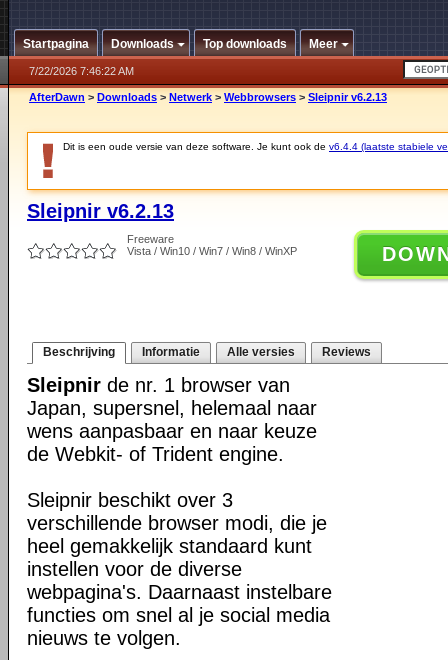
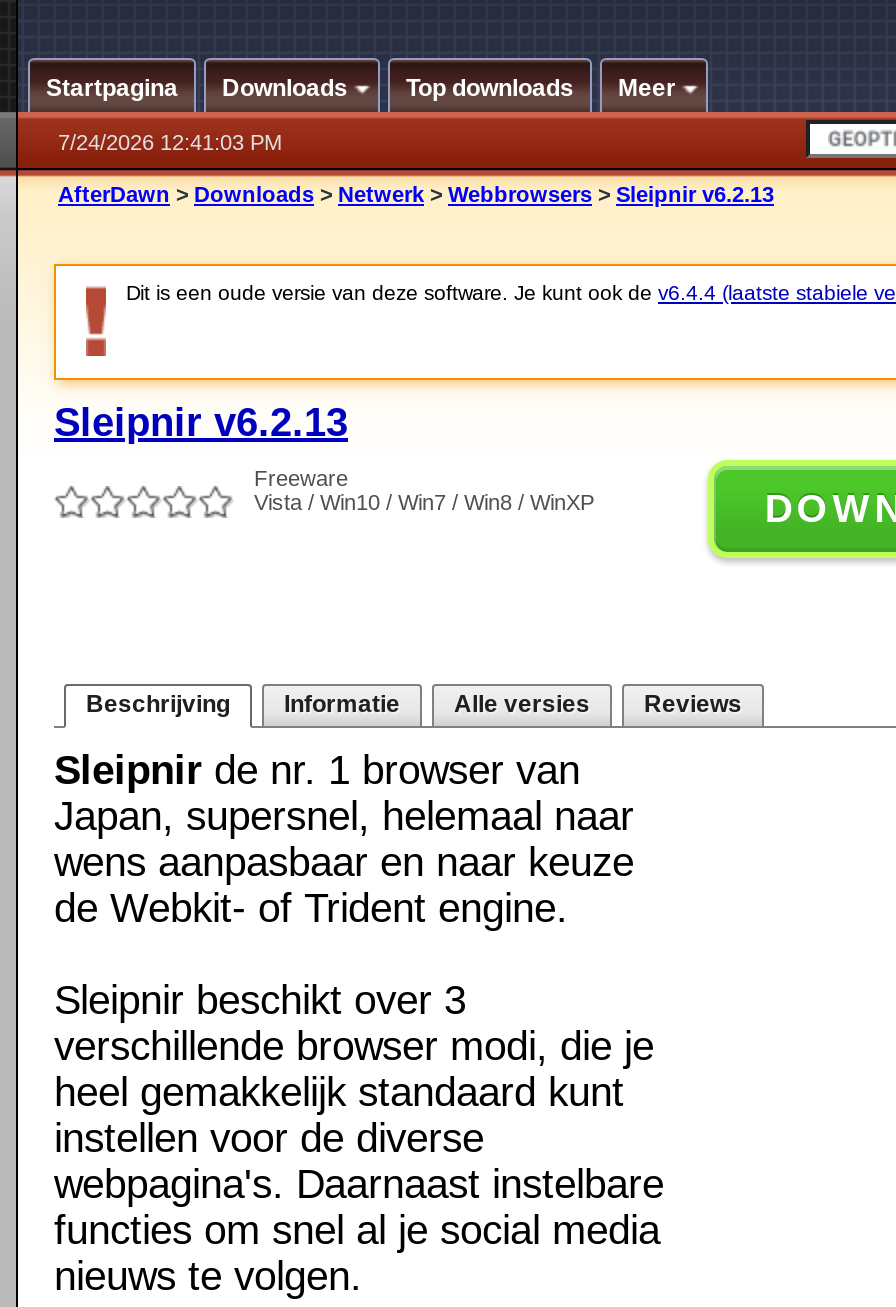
- 7/22/2026 7:46:22 AM
+ 7/24/2026 12:41:03 PM
